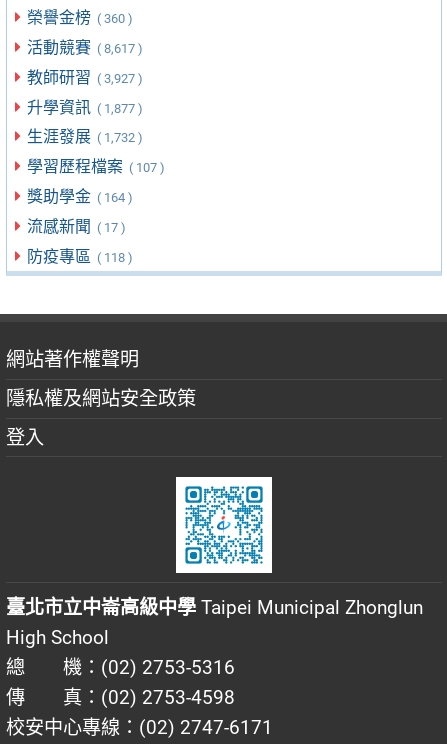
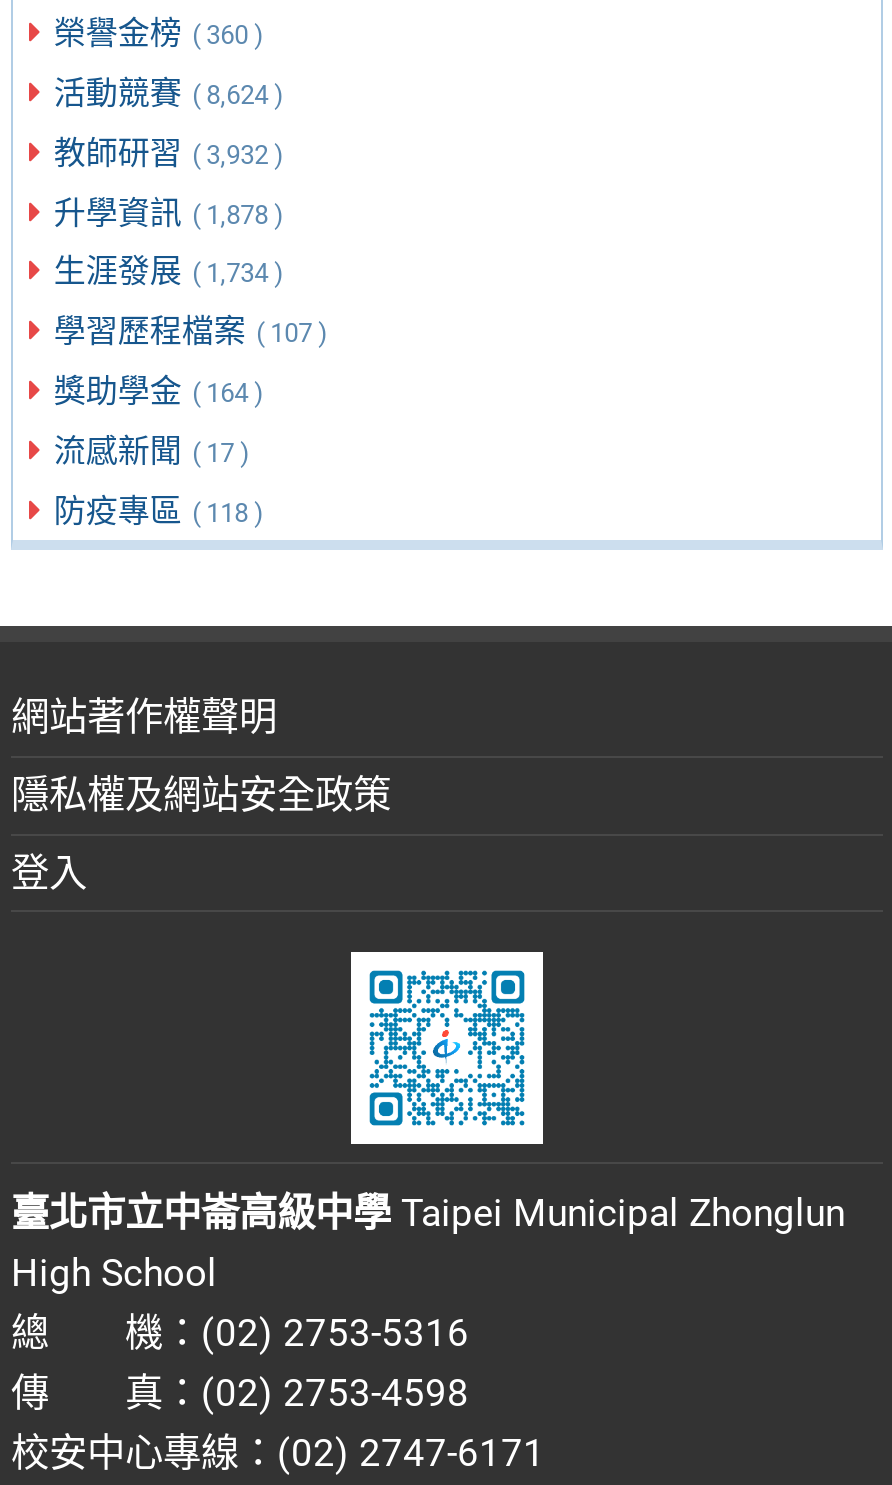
- 活動競賽 ( 8,617 )
+ 活動競賽 ( 8,624 )

- 教師研習 ( 3,927 )
+ 教師研習 ( 3,932 )

- 升學資訊 ( 1,877 )
+ 升學資訊 ( 1,878 )

- 生涯發展 ( 1,732 )
+ 生涯發展 ( 1,734 )
